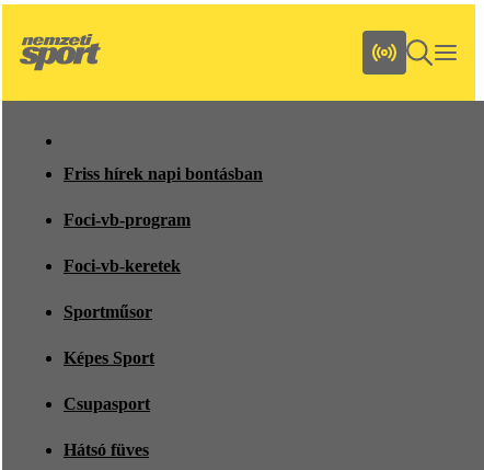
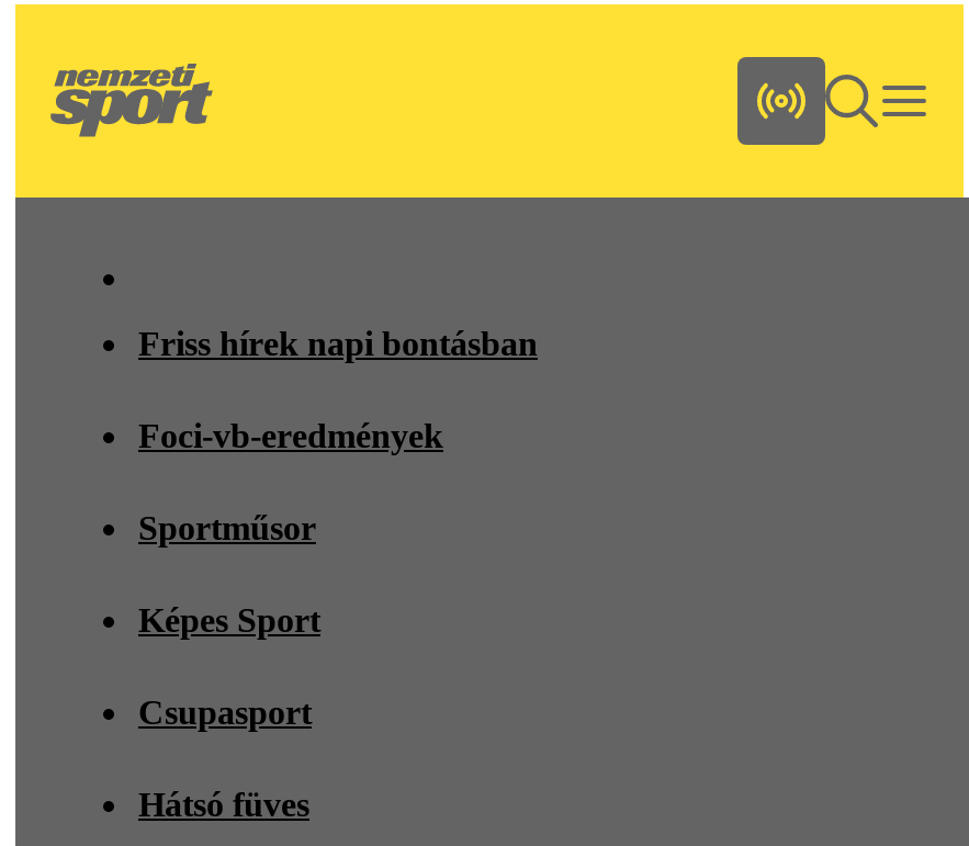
- Foci-vb-program
- Foci-vb-keretek
+ Foci-vb-eredmények
